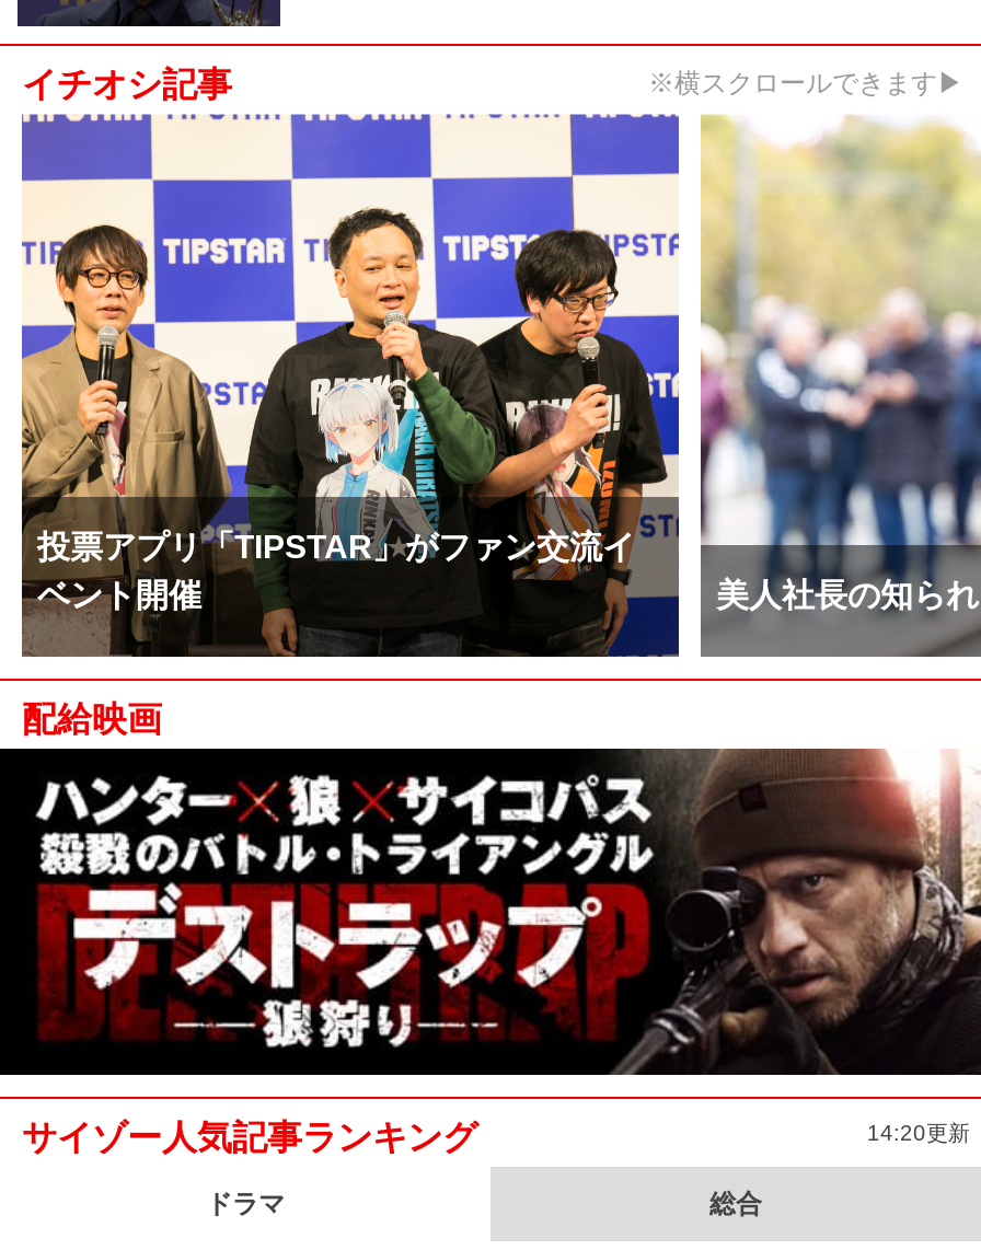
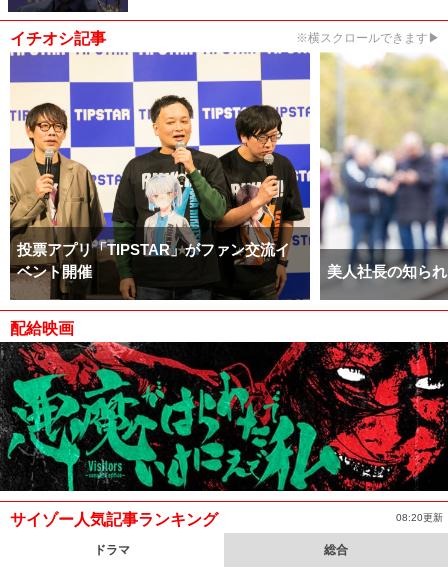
- [image]
- 14:20更新
+ [image]
+ 08:20更新
